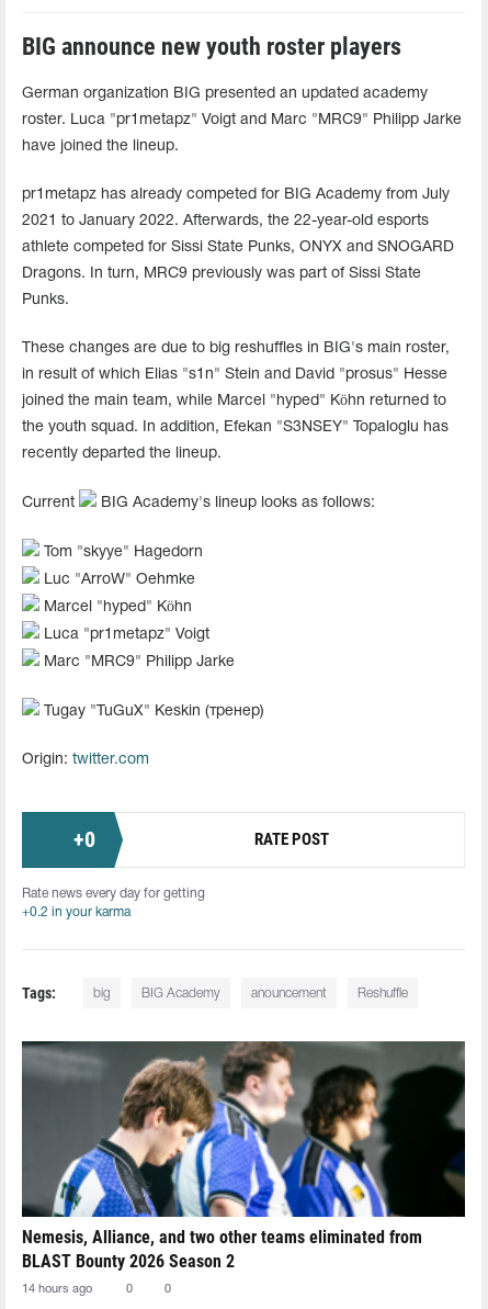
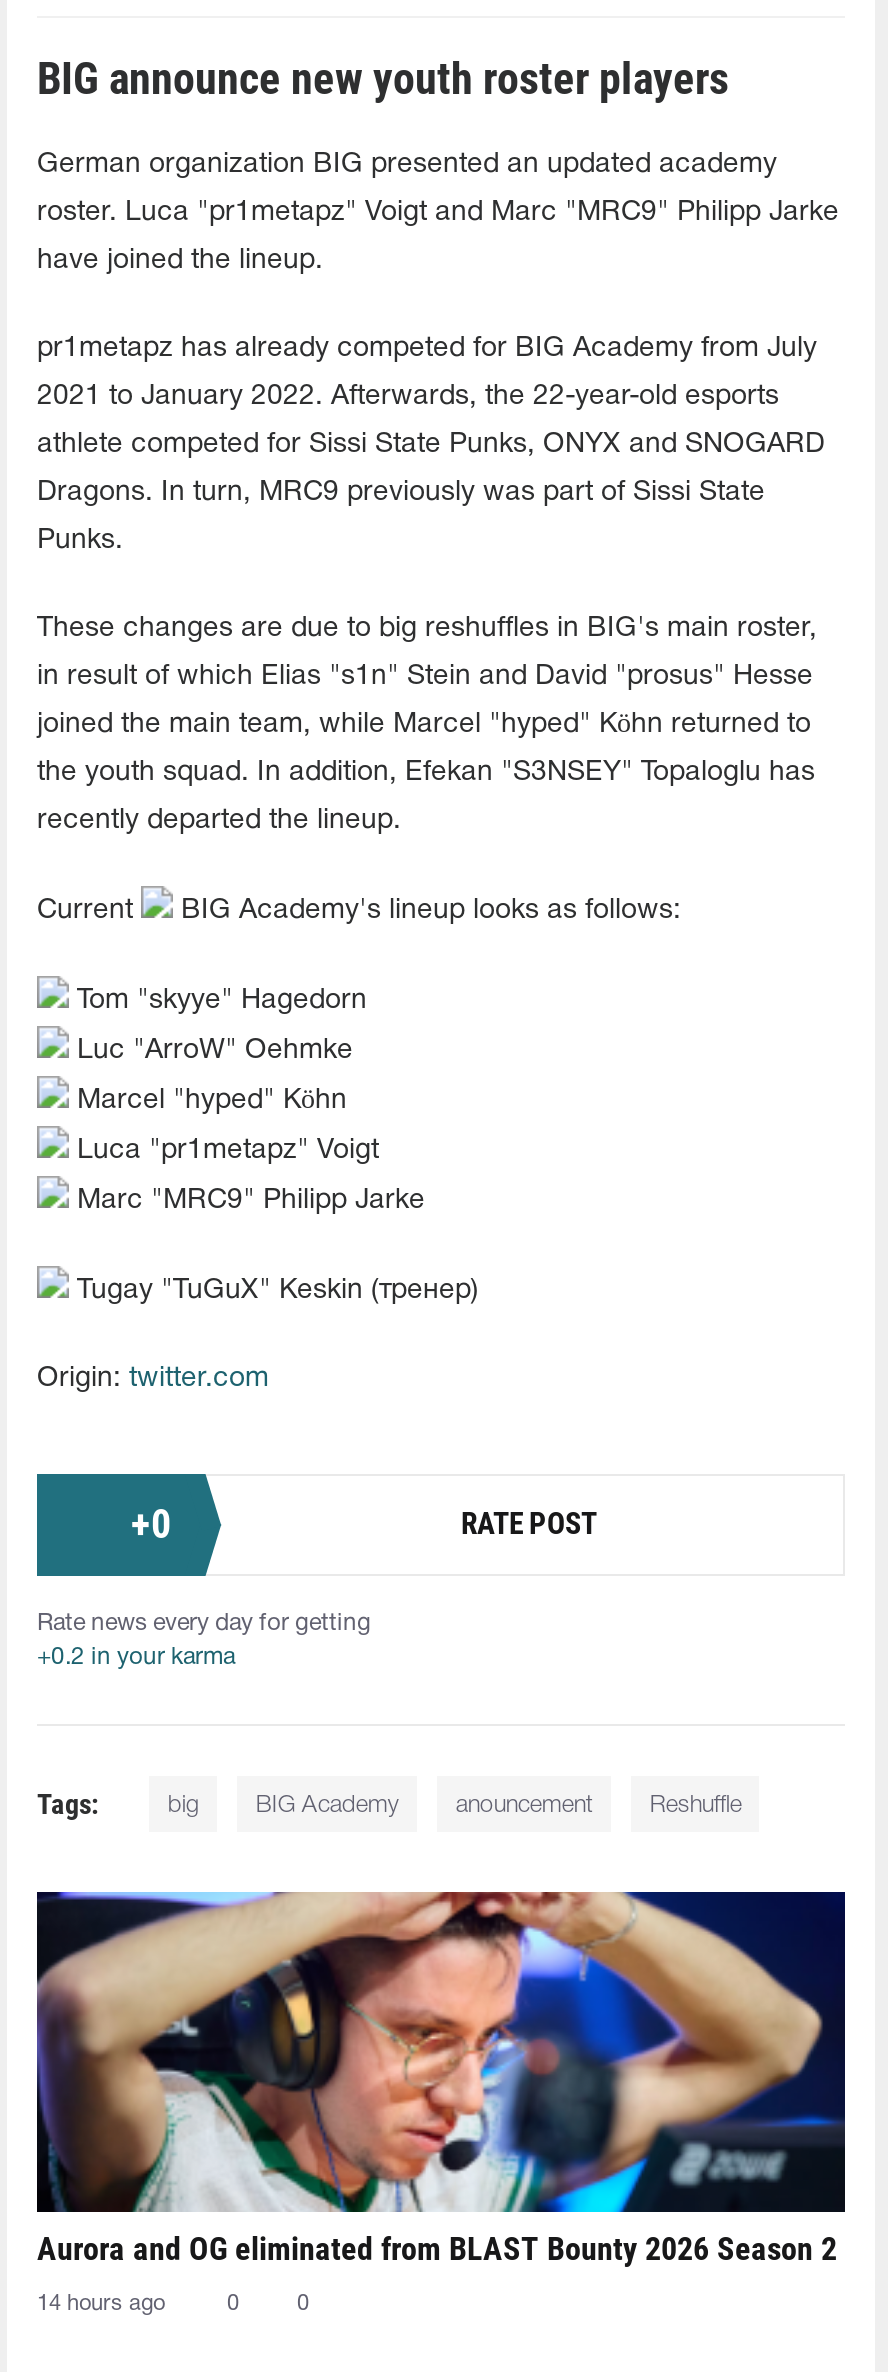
- [image]
- Nemesis, Alliance, and two other teams eliminated from
- BLAST Bounty 2026 Season 2
+ [image]
+ Aurora and OG eliminated from BLAST Bounty 2026 Season 2
